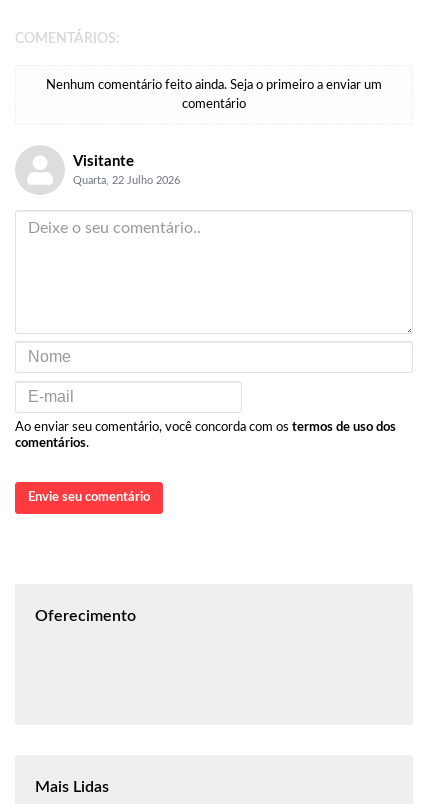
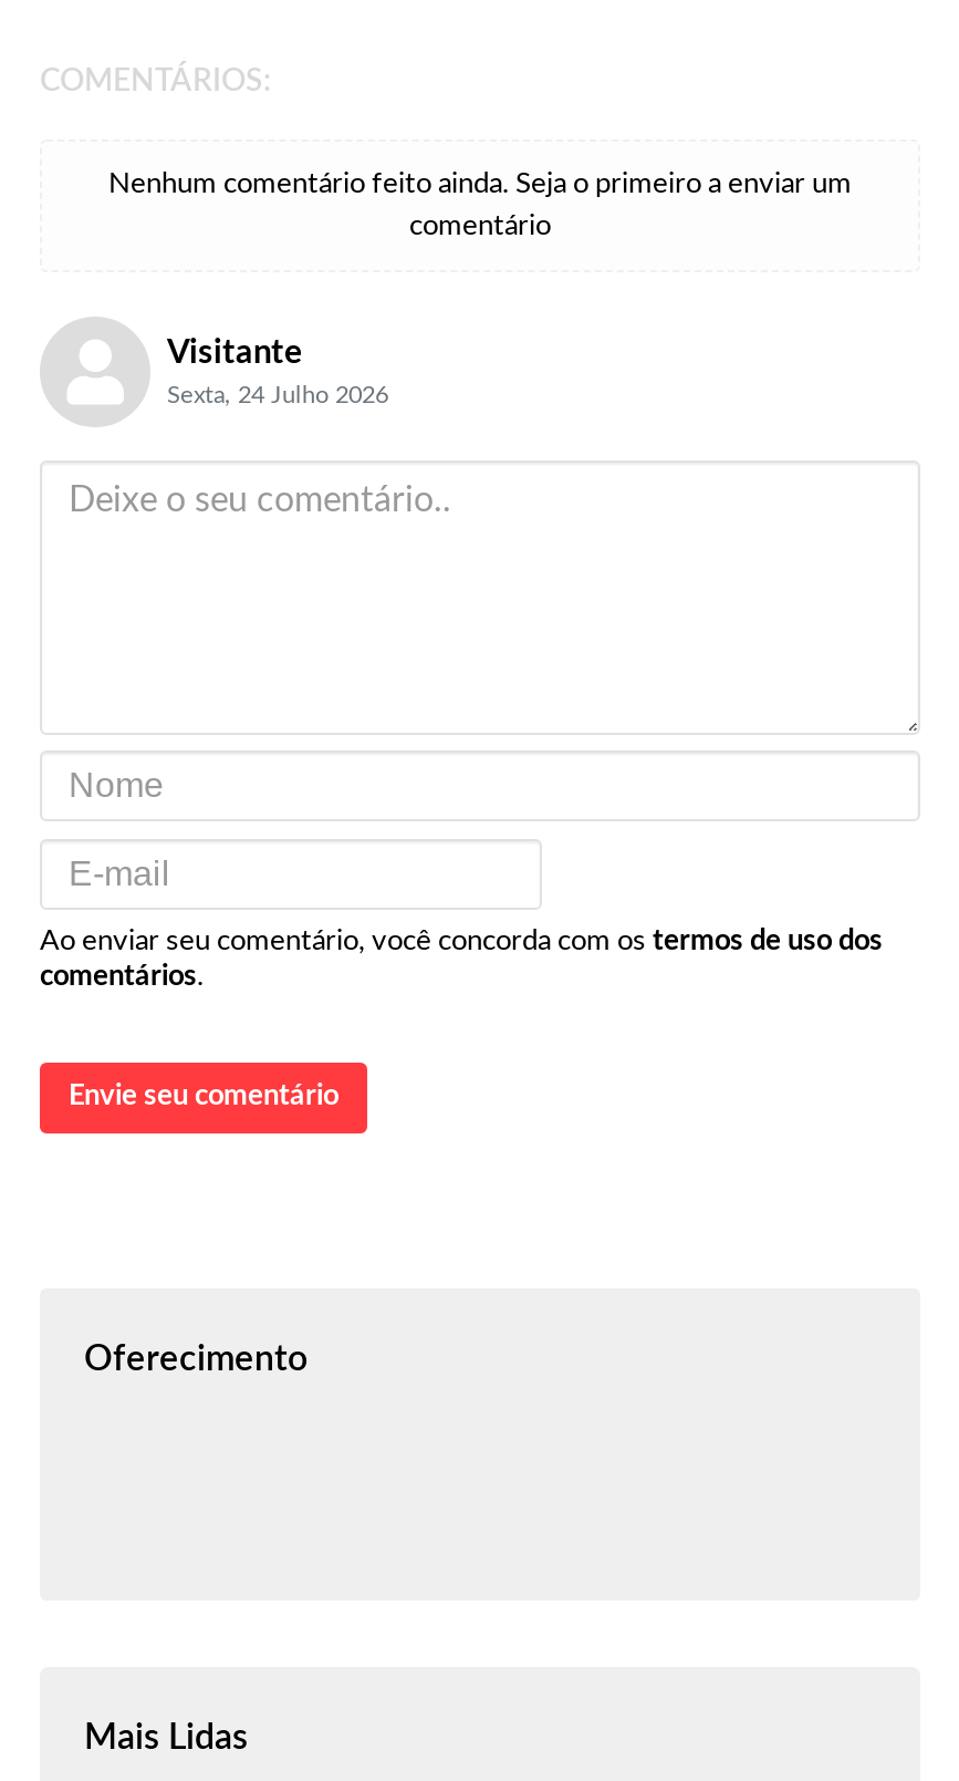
- Quarta, 22 Julho 2026
+ Sexta, 24 Julho 2026
